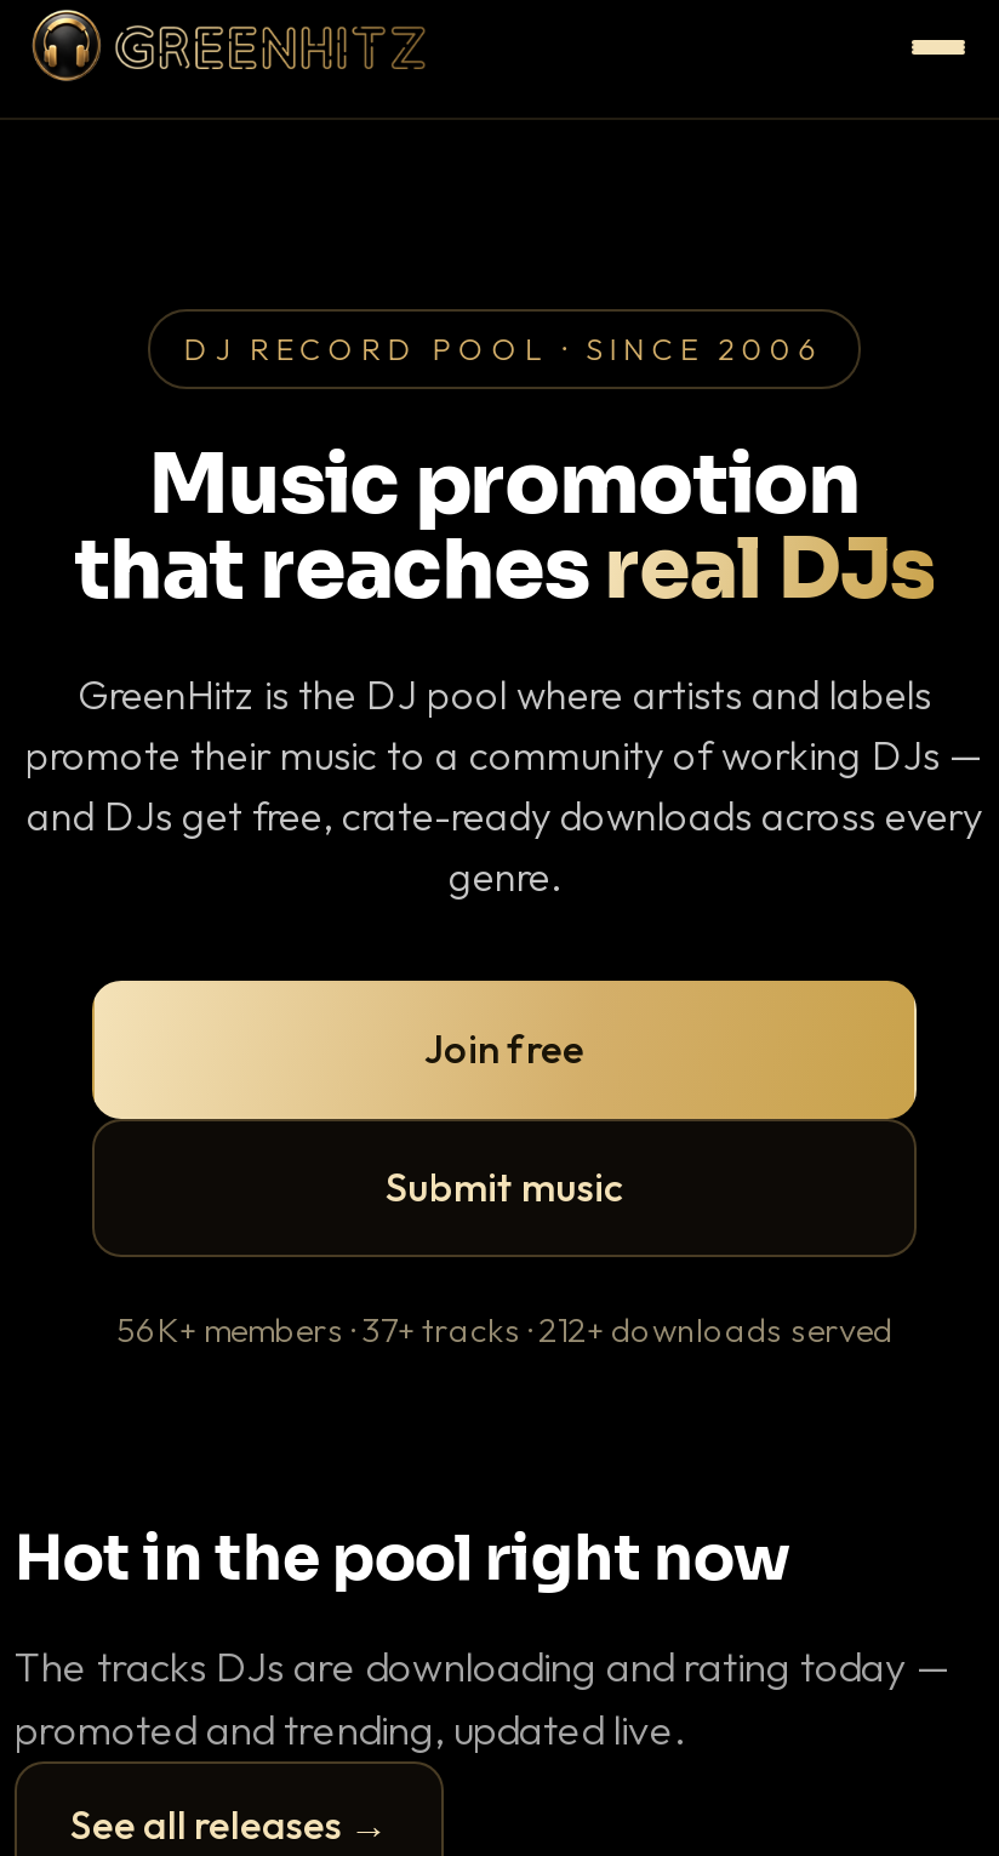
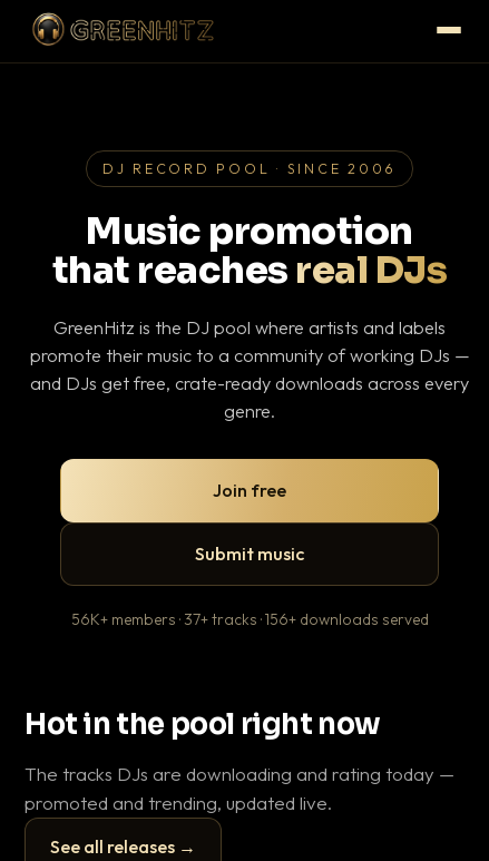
- 56K+ members · 37+ tracks · 212+ downloads served
+ 56K+ members · 37+ tracks · 156+ downloads served
